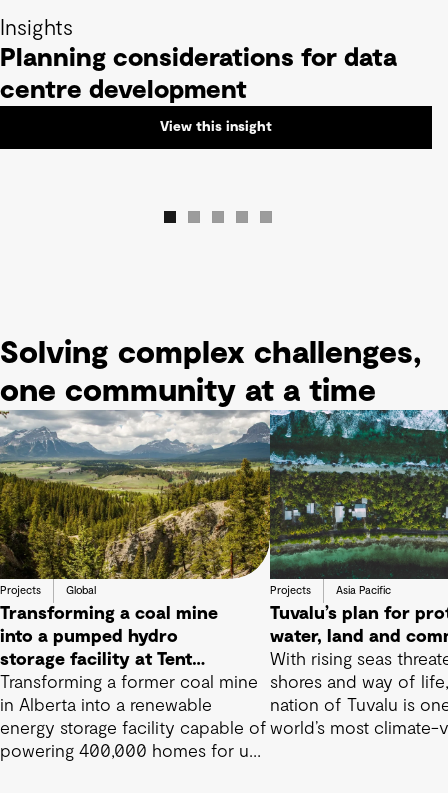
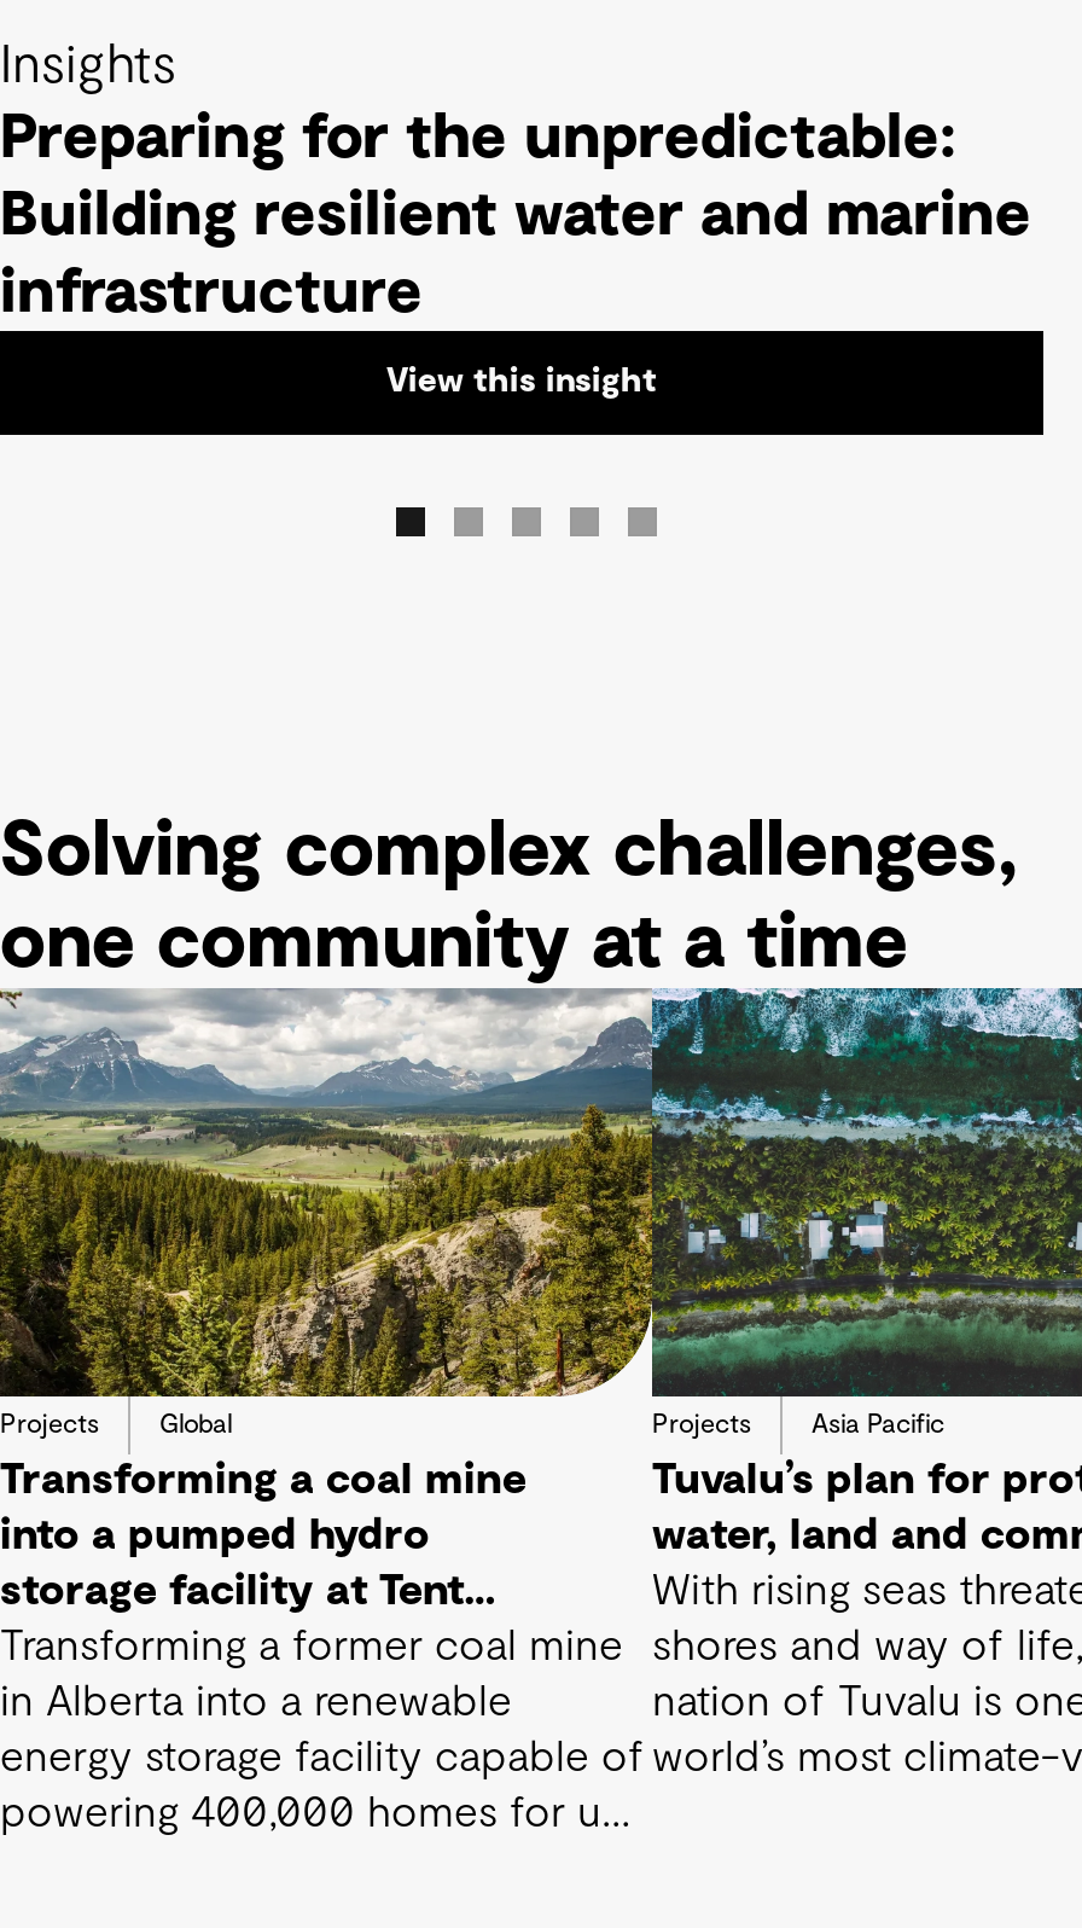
- Planning considerations for data
- centre development
+ Preparing for the unpredictable:
+ Building resilient water and marine
+ infrastructure

moved down: View this insight
